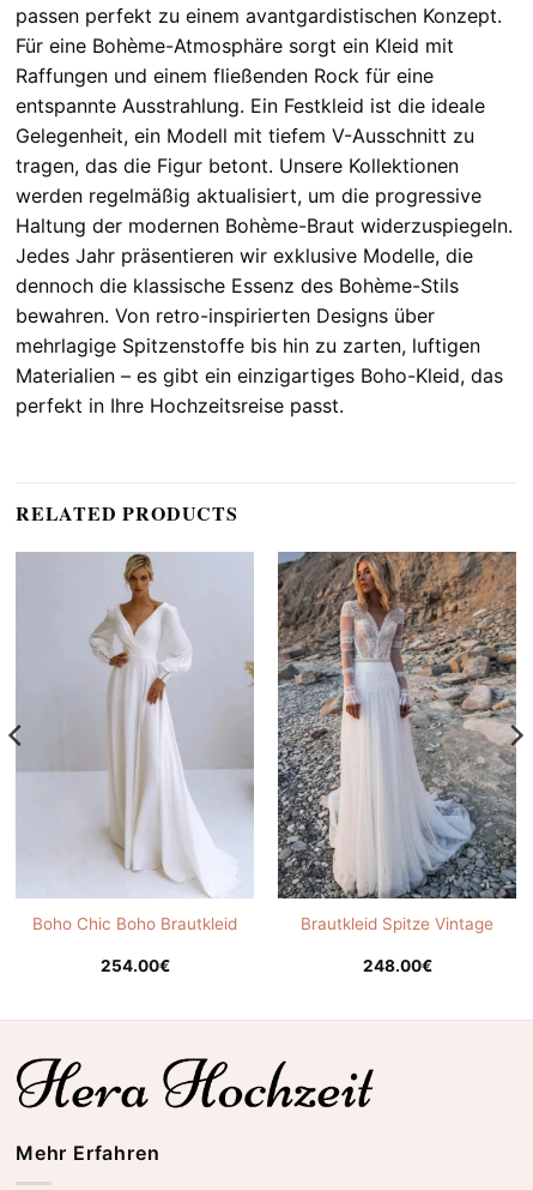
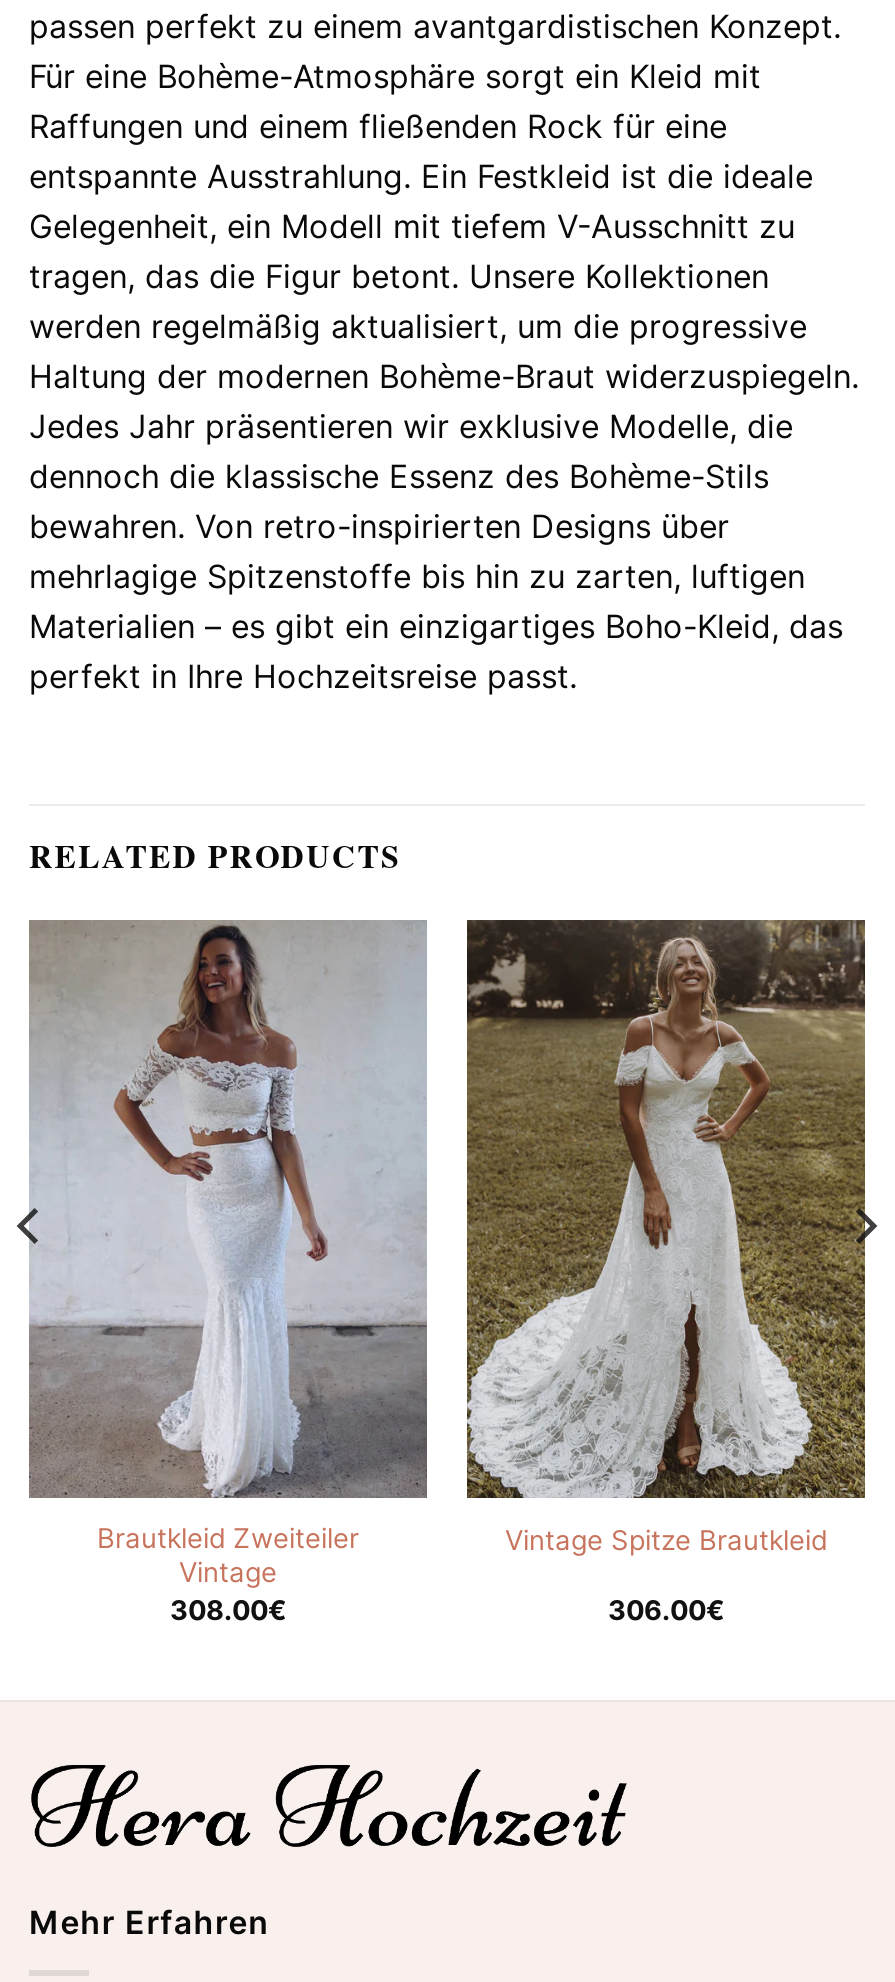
- [image]
- Boho Chic Boho Brautkleid
- 254.00€
+ [image]
+ Brautkleid Zweiteiler
+ Vintage
+ 308.00€

- [image]
- Brautkleid Spitze Vintage
- 248.00€
+ [image]
+ Vintage Spitze Brautkleid
+ 306.00€
